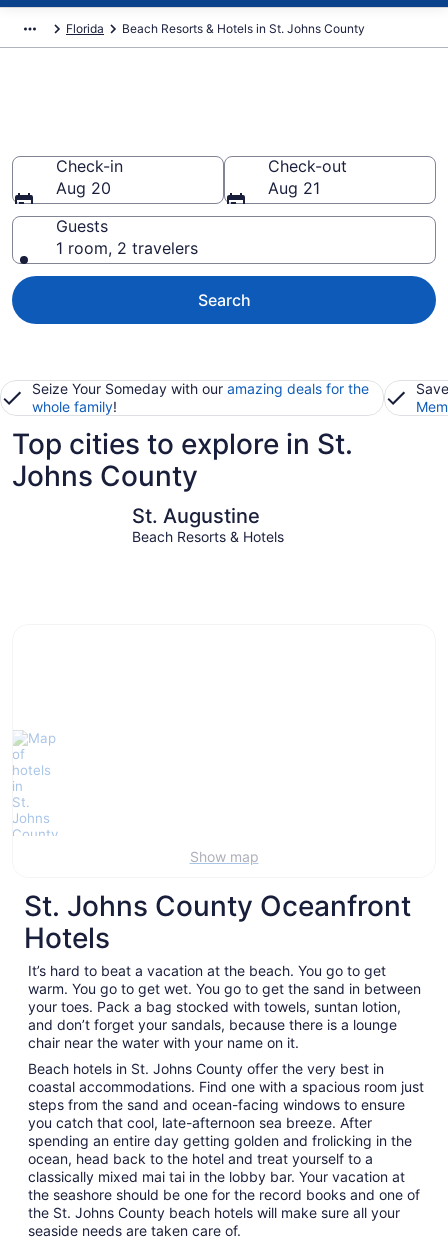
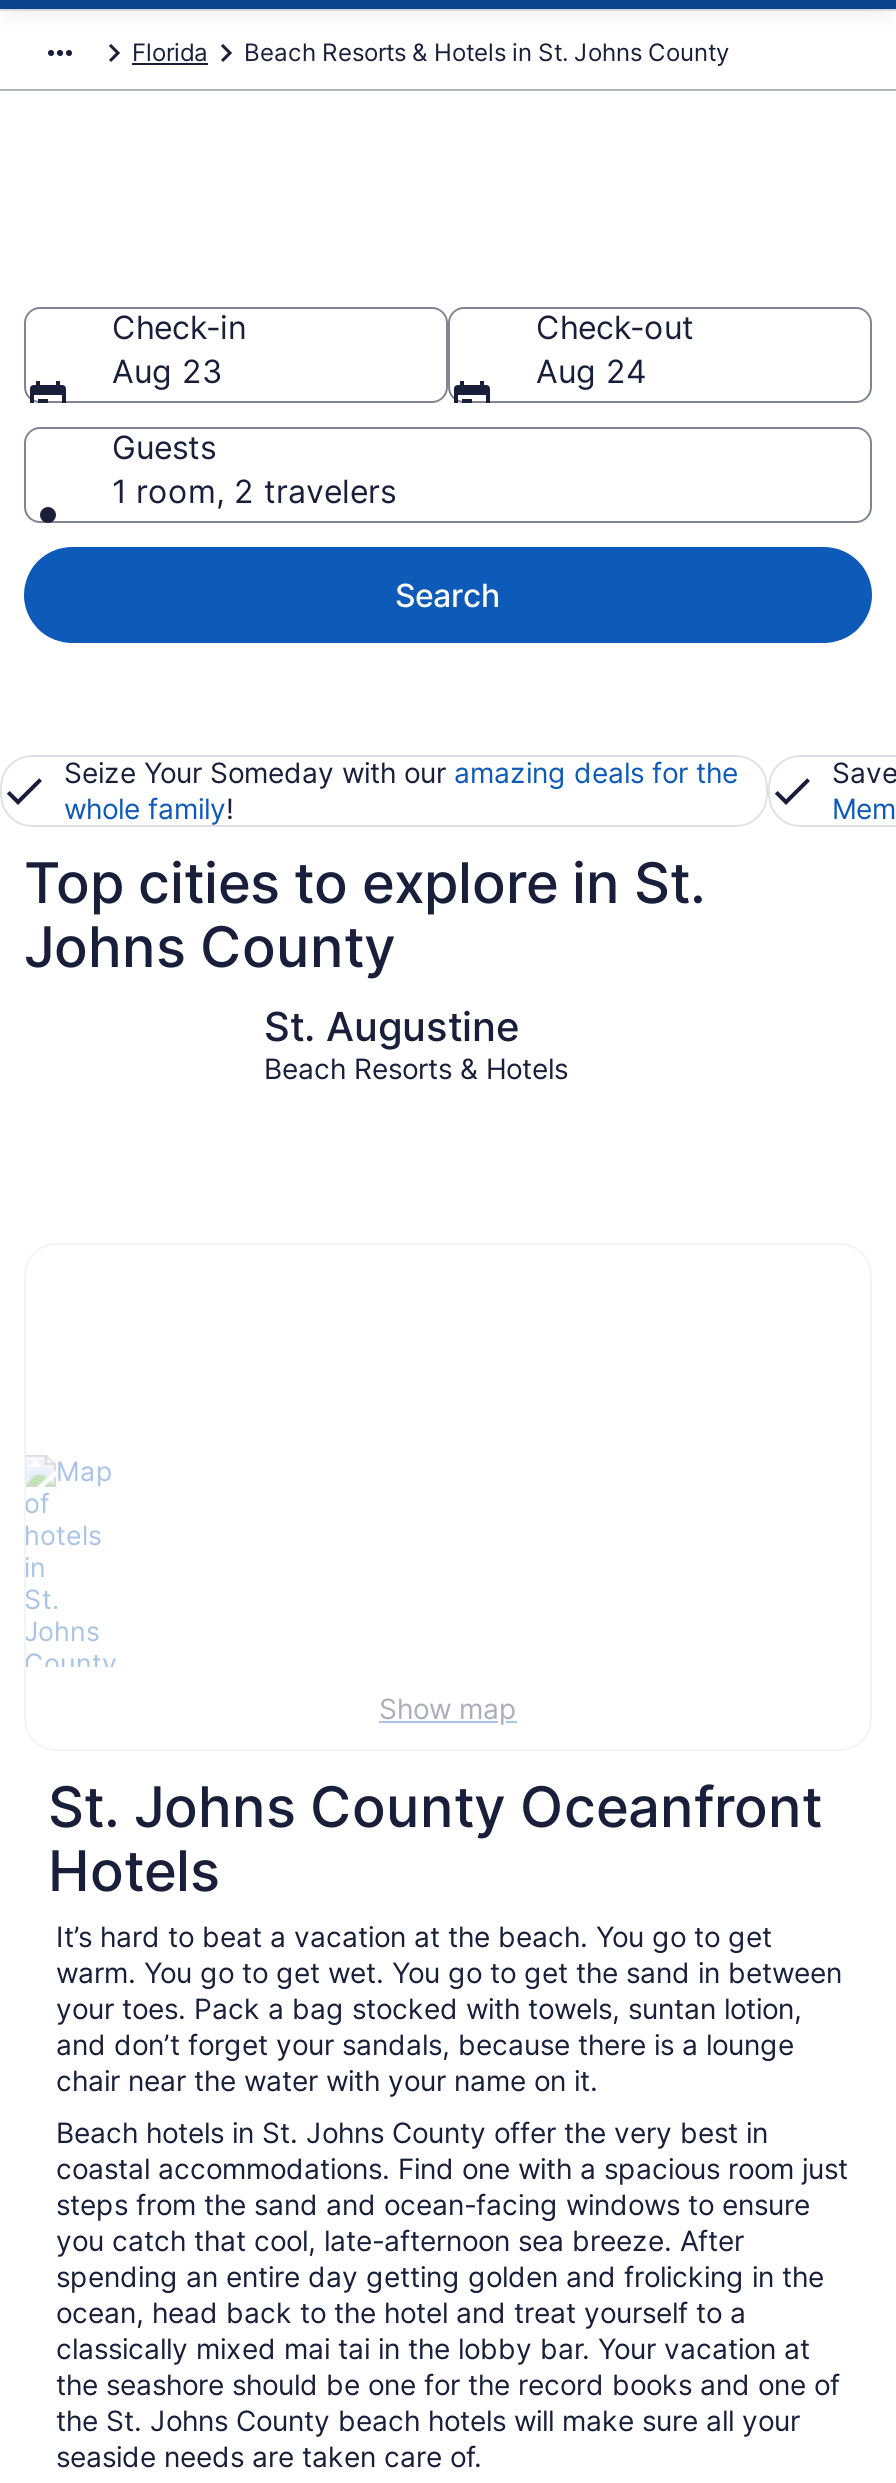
- Aug 20
+ Aug 23

- Aug 21
+ Aug 24
